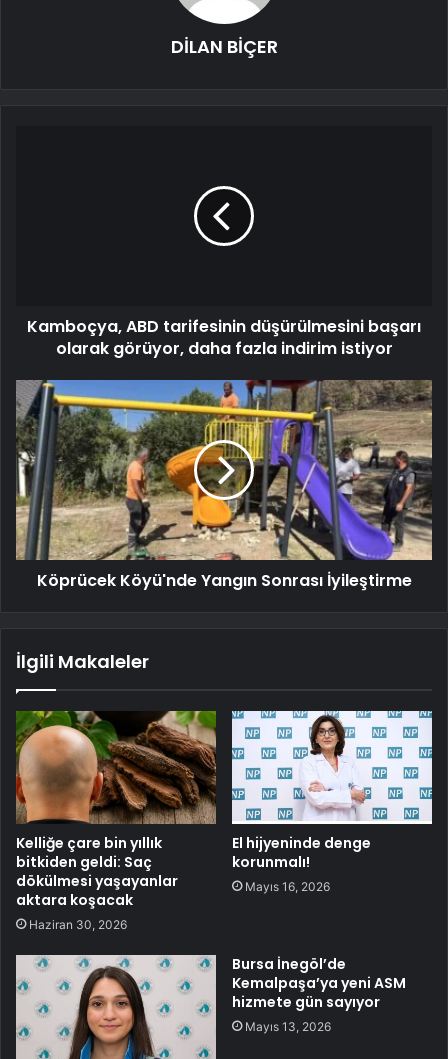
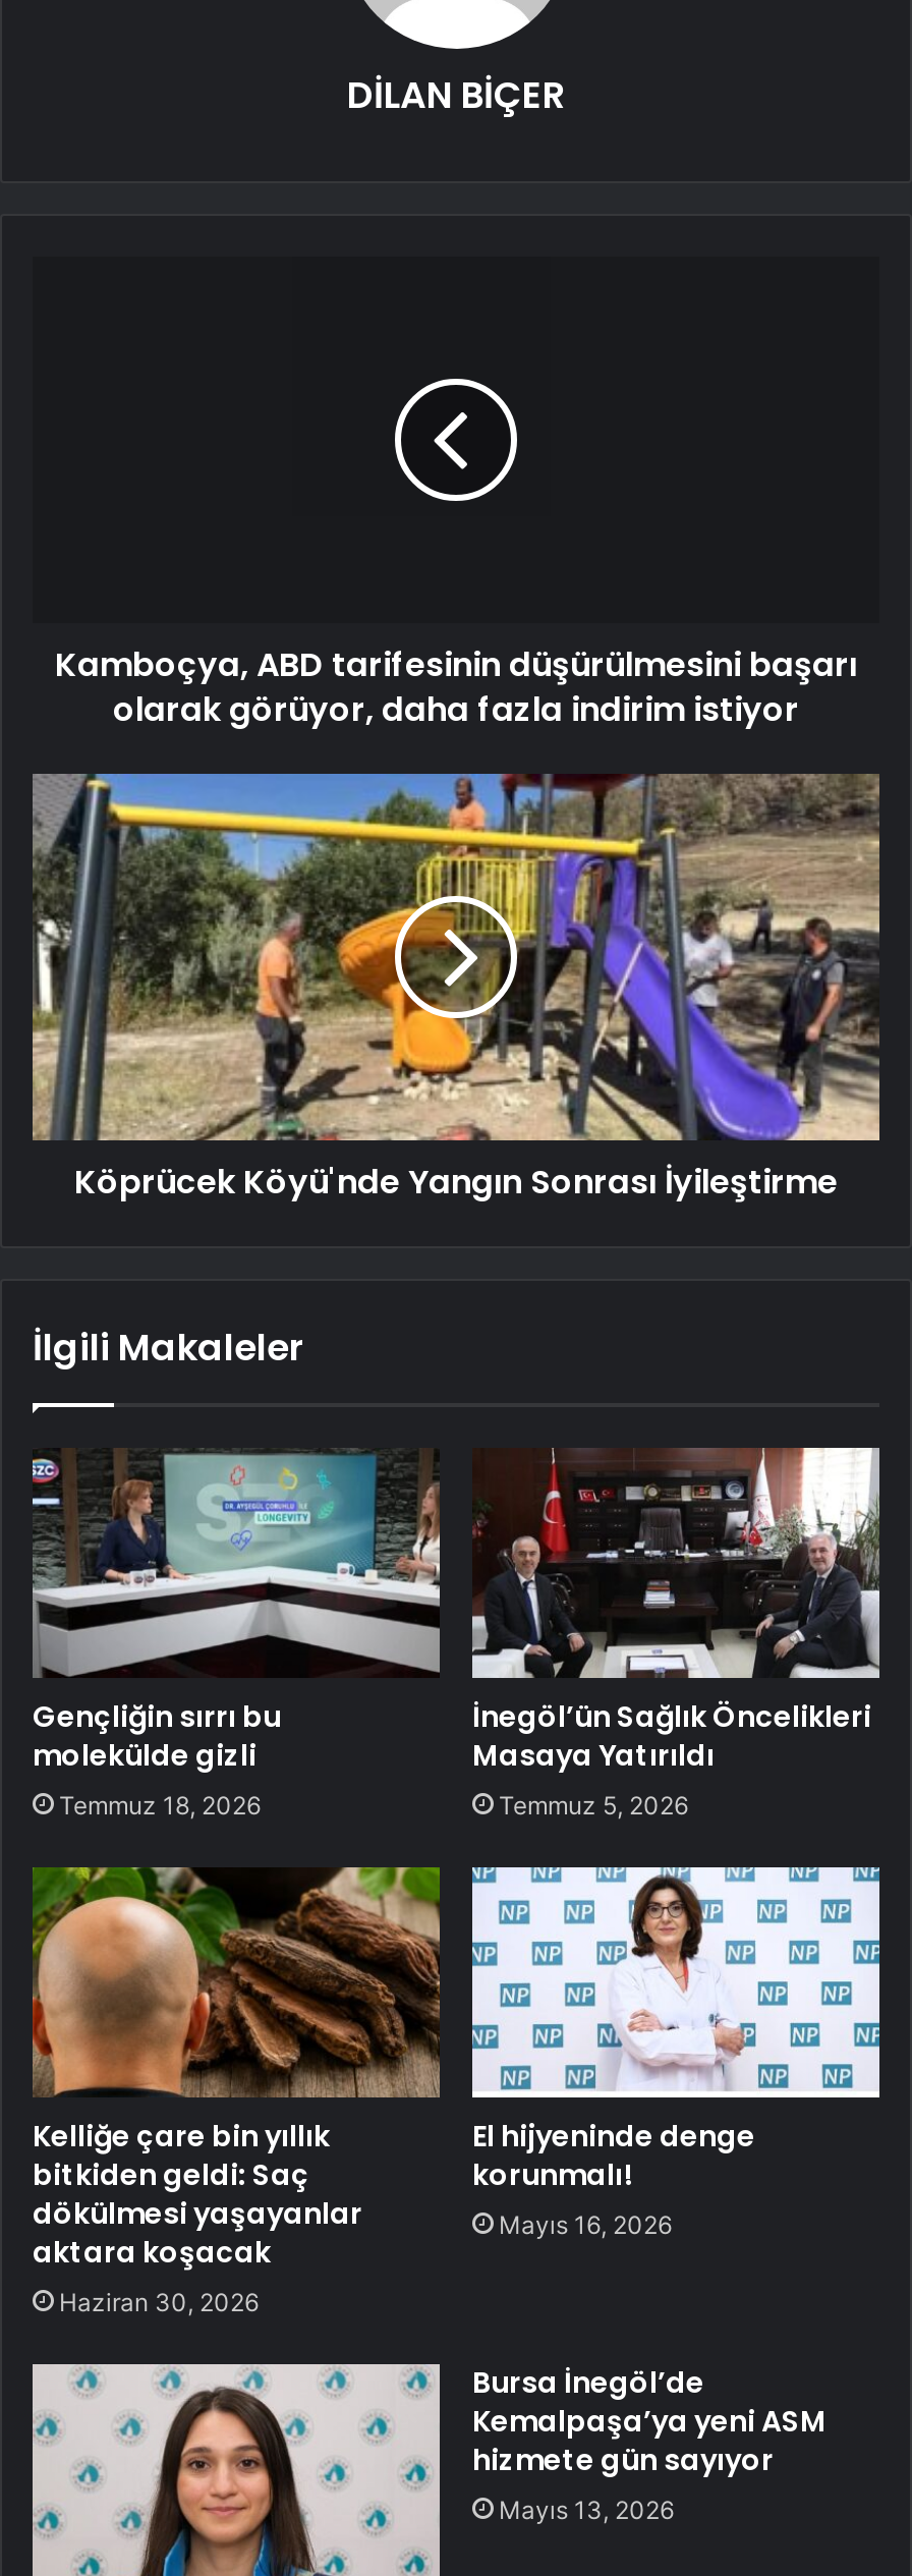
+ [image]
+ Gençliğin sırrı bu
+ molekülde gizli
+ Temmuz 18, 2026

+ [image]
+ İnegöl’ün Sağlık Öncelikleri
+ Masaya Yatırıldı
+ Temmuz 5, 2026
